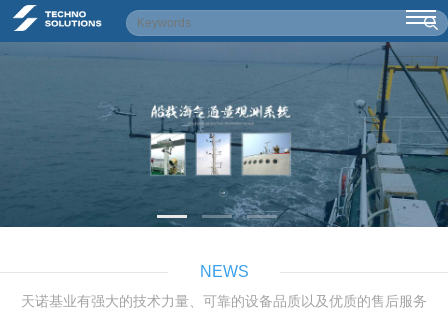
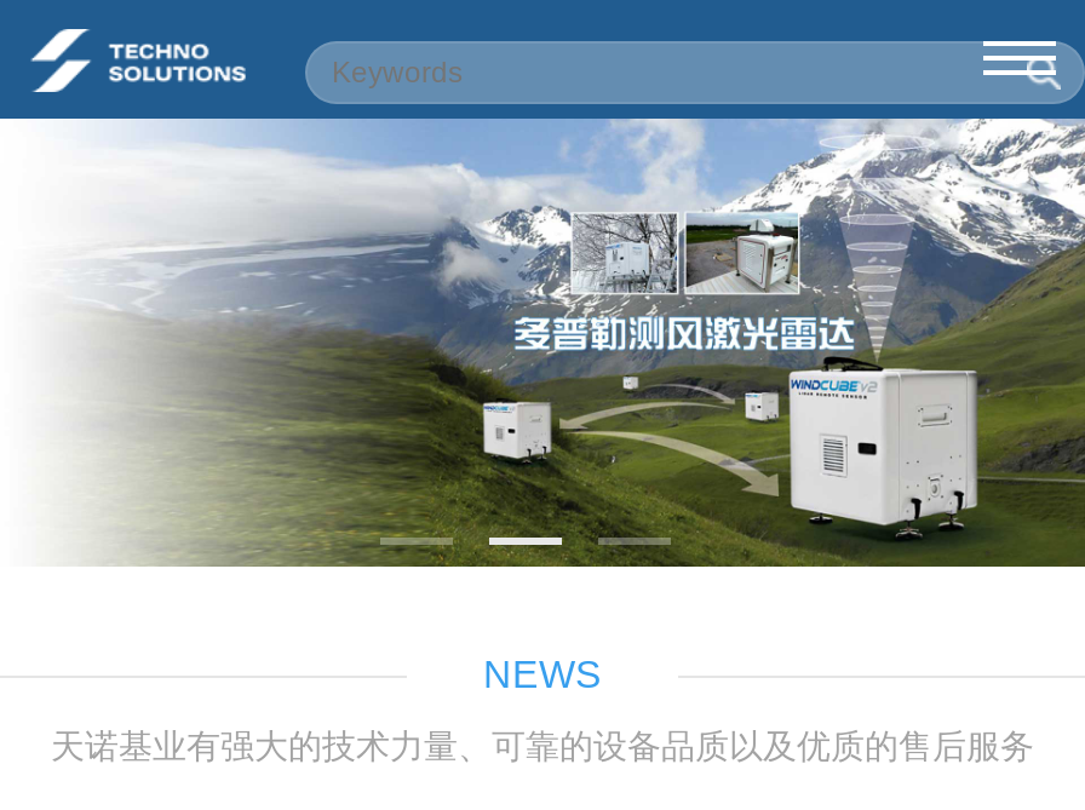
- [image]
+ [image]
